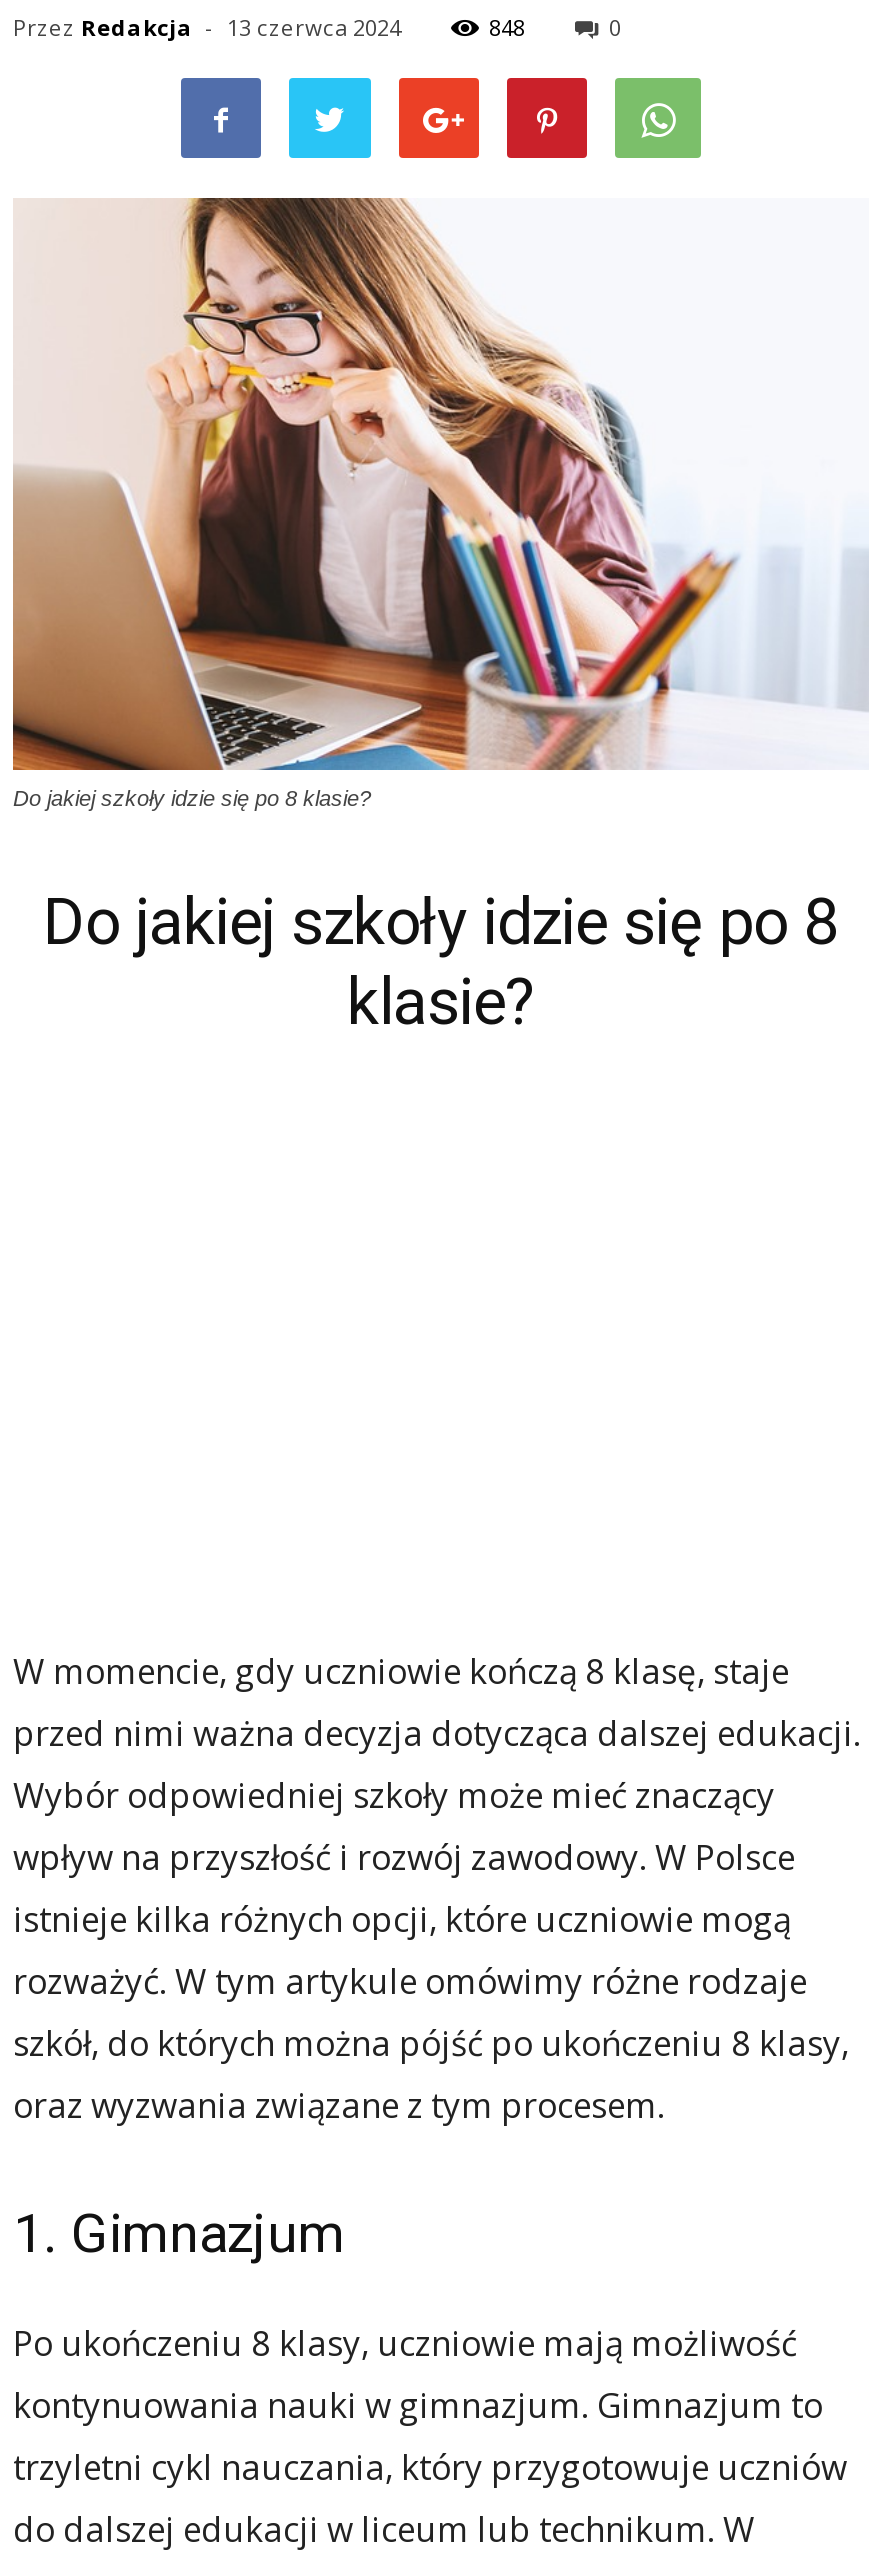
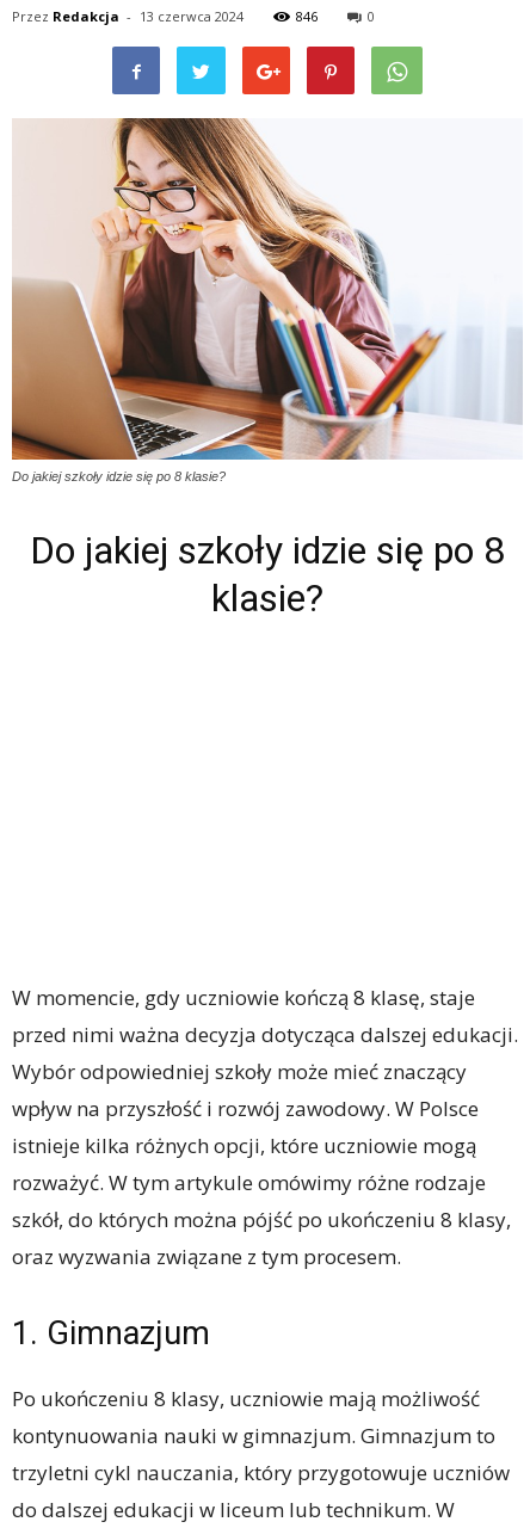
- 848
+ 846
